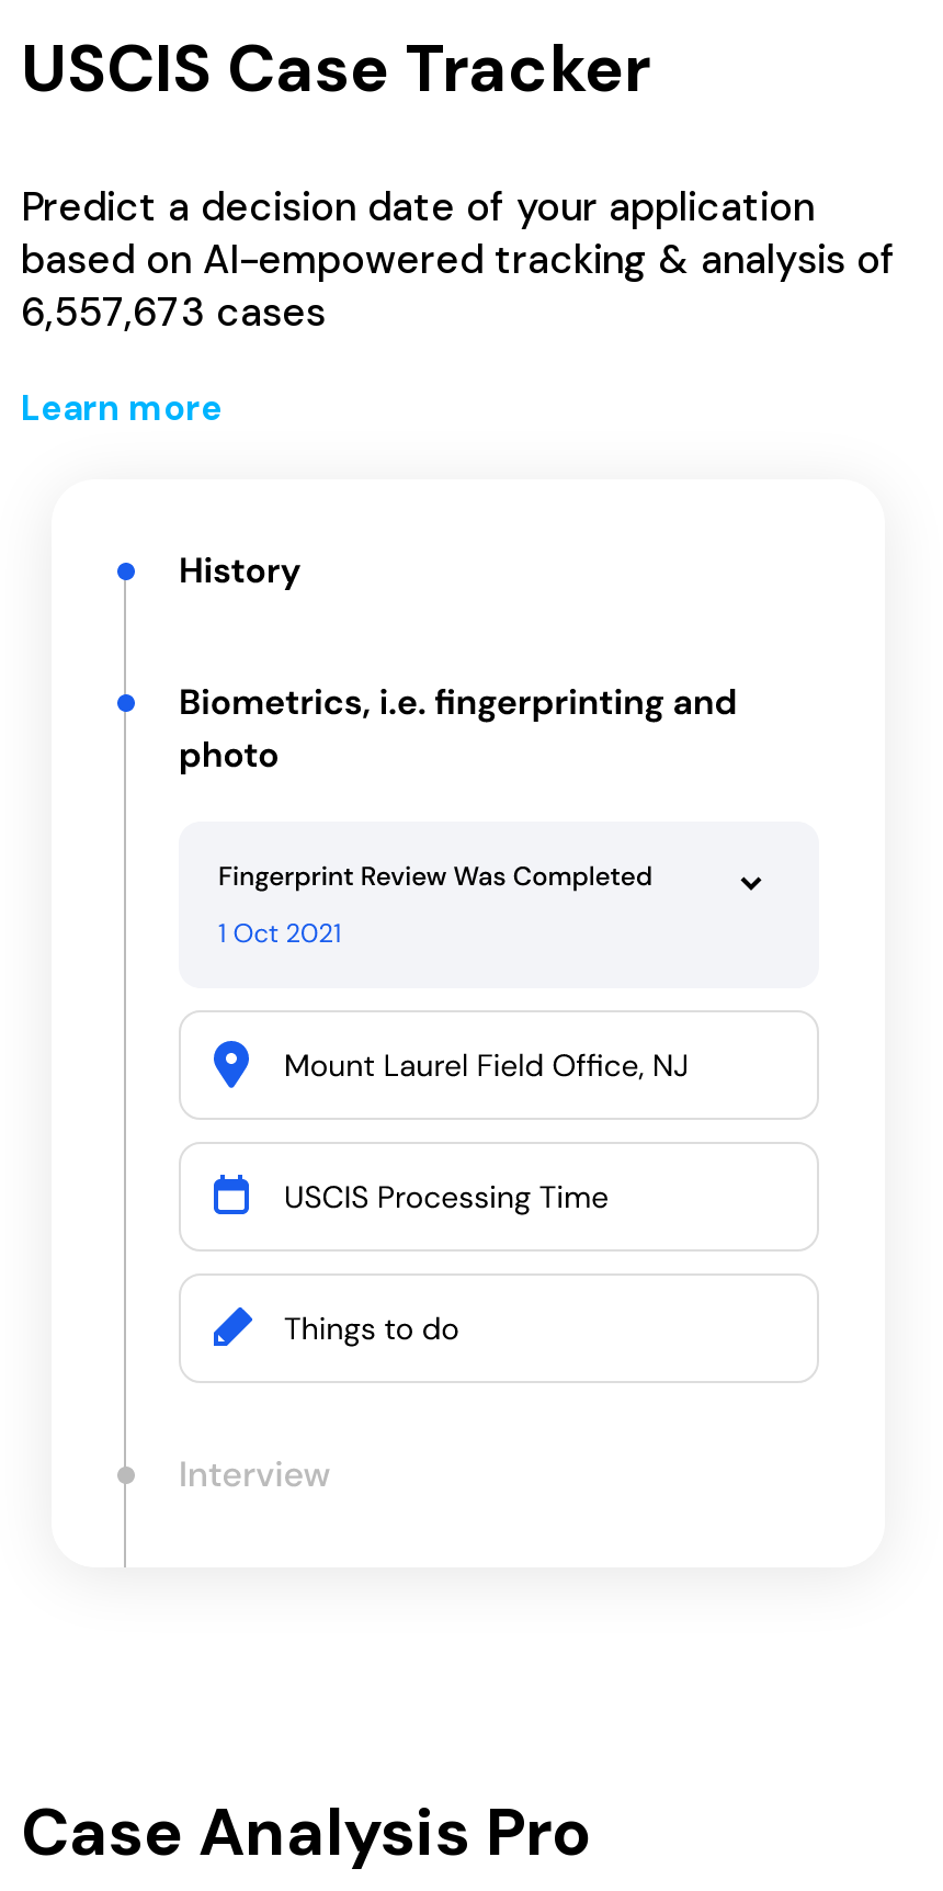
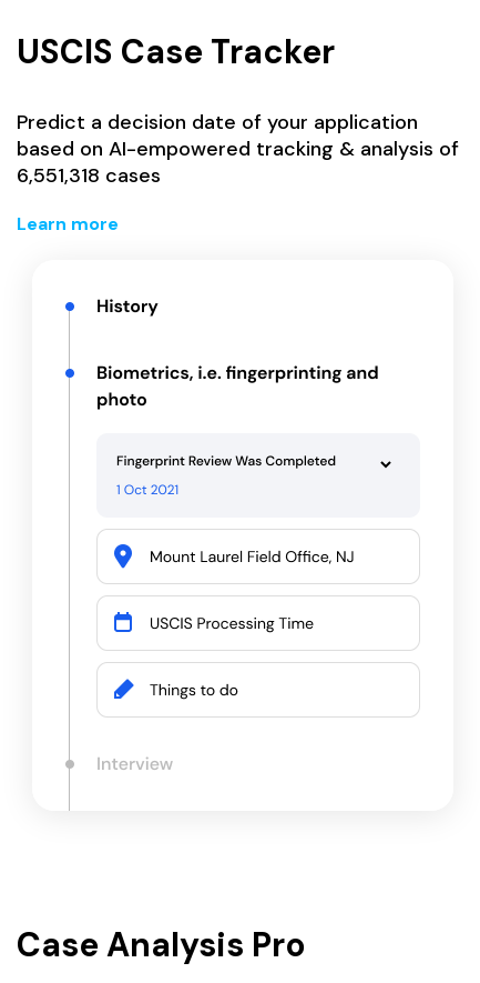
- 6,557,673 cases
+ 6,551,318 cases
